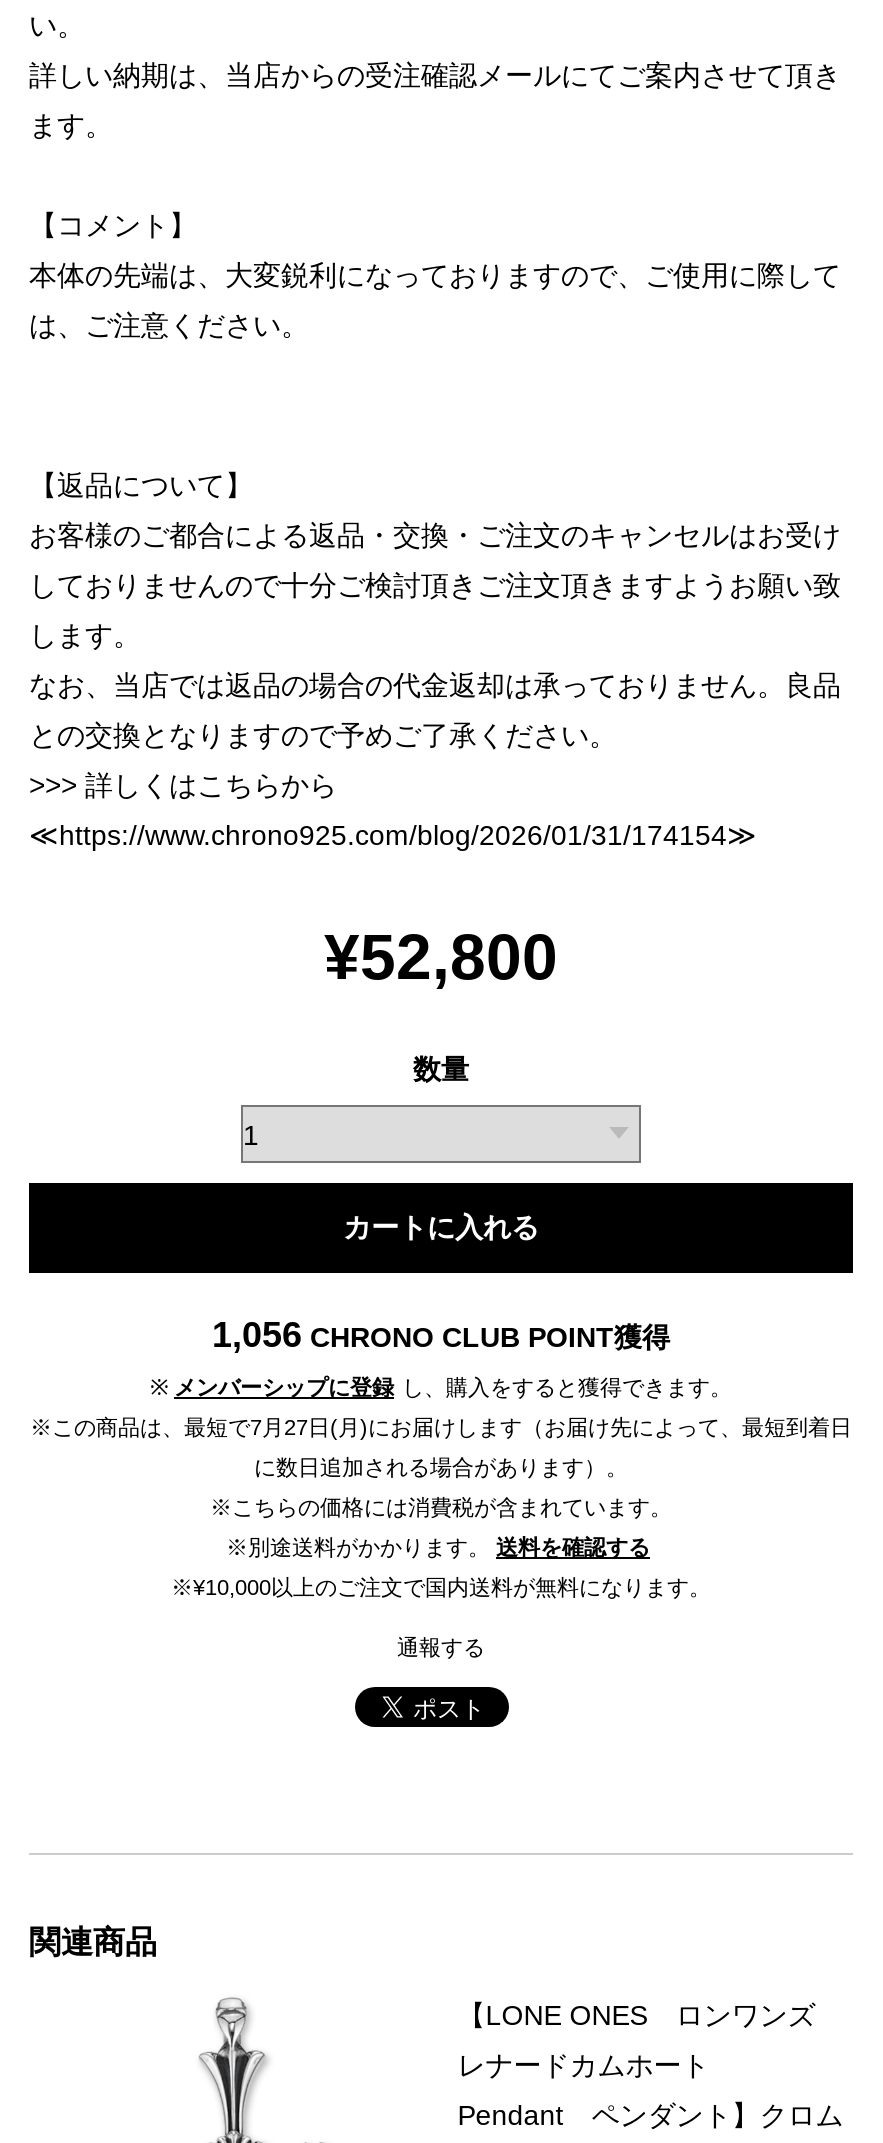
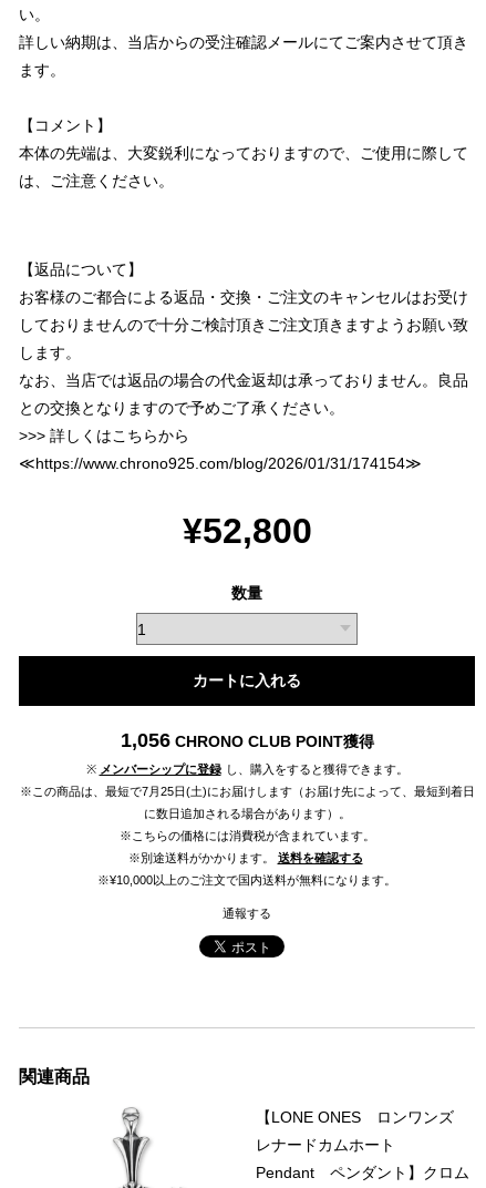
- ※この商品は、最短で7月27日(月)にお届けします（お届け先によって、最短到着日
+ ※この商品は、最短で7月25日(土)にお届けします（お届け先によって、最短到着日
